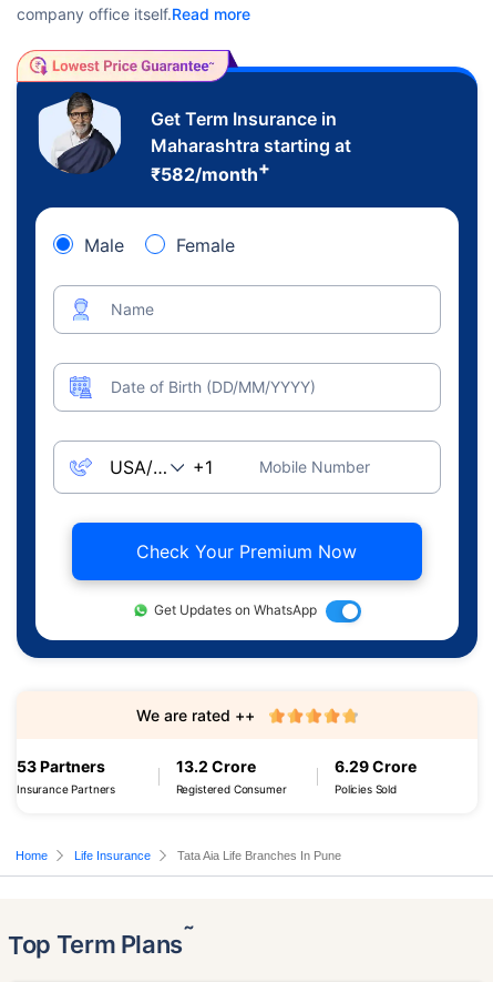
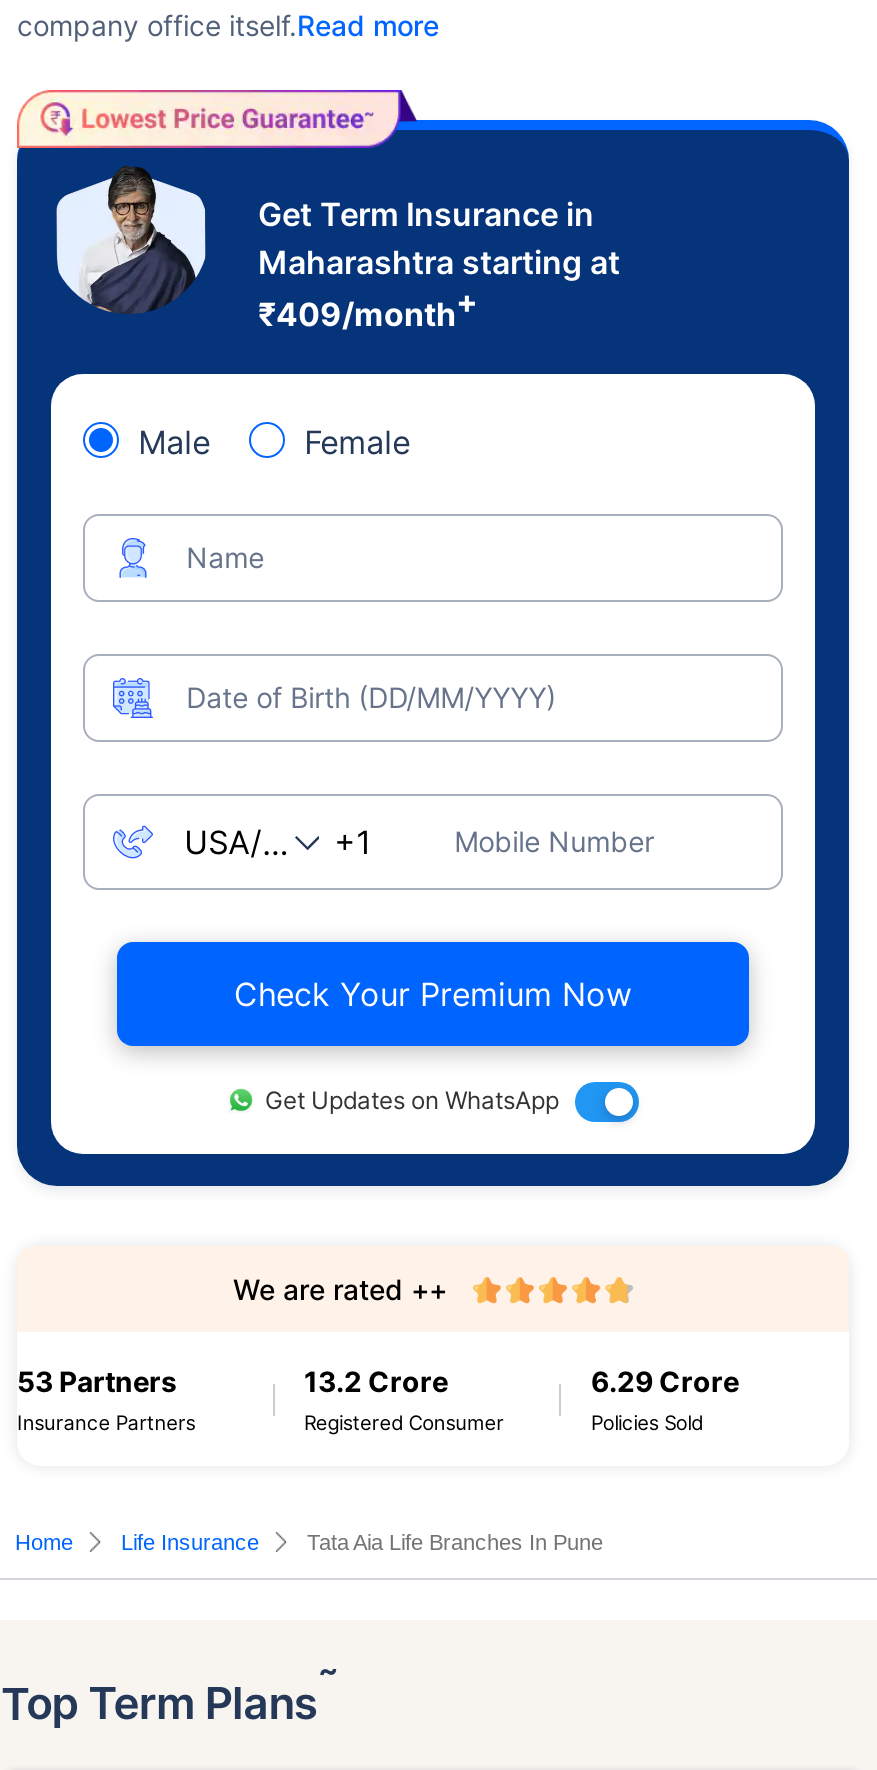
- ₹582/month+
+ ₹409/month+
